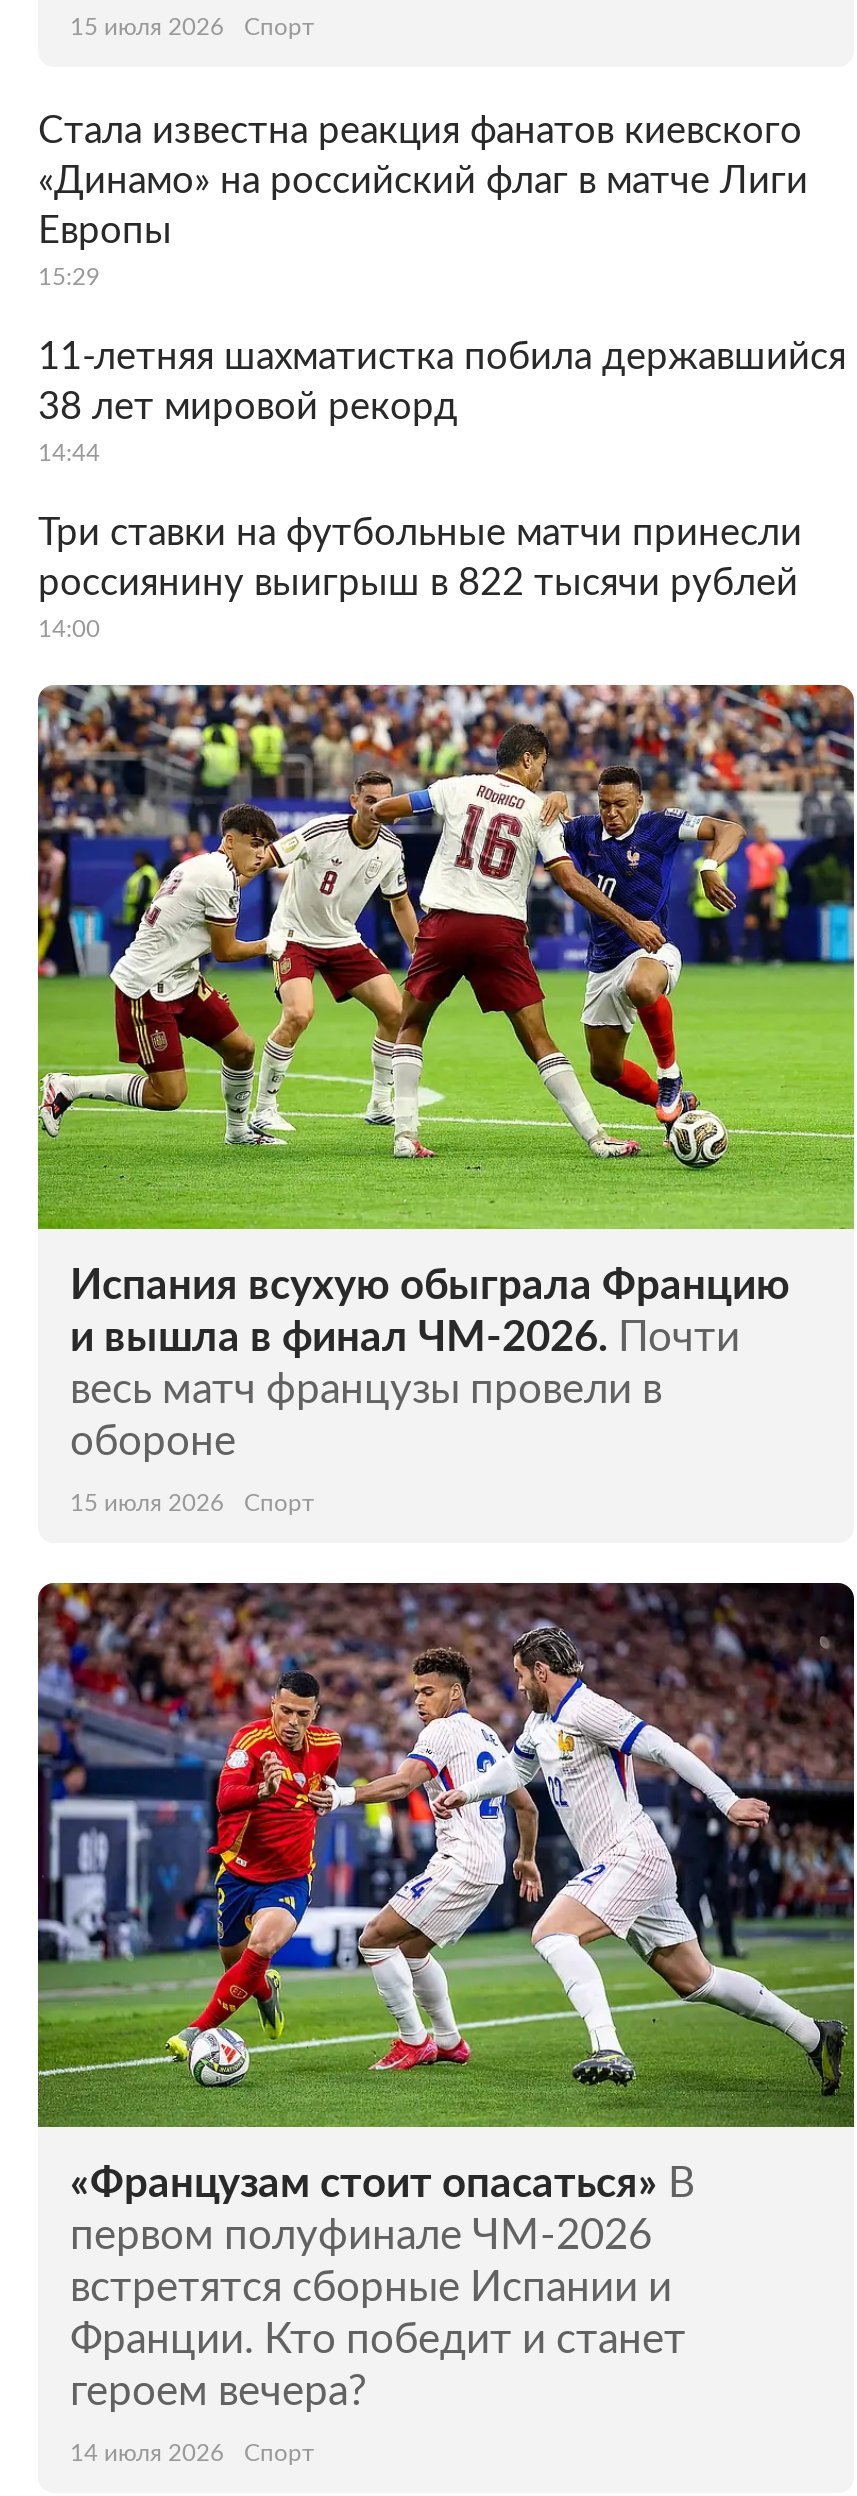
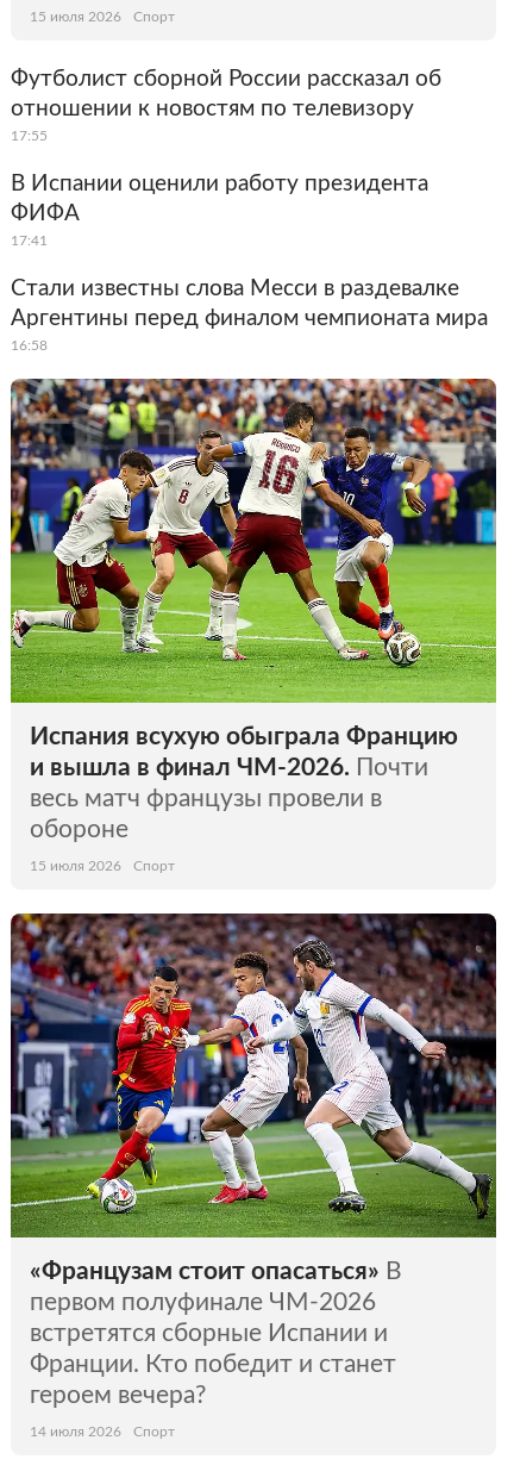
- Стала известна реакция фанатов киевского
- «Динамо» на российский флаг в матче Лиги
- Европы
- 15:29
+ Футболист сборной России рассказал об
+ отношении к новостям по телевизору
+ 17:55

- 11-летняя шахматистка побила державшийся
- 38 лет мировой рекорд
- 14:44
+ В Испании оценили работу президента
+ ФИФА
+ 17:41

- Три ставки на футбольные матчи принесли
- россиянину выигрыш в 822 тысячи рублей
- 14:00
+ Стали известны слова Месси в раздевалке
+ Аргентины перед финалом чемпионата мира
+ 16:58
